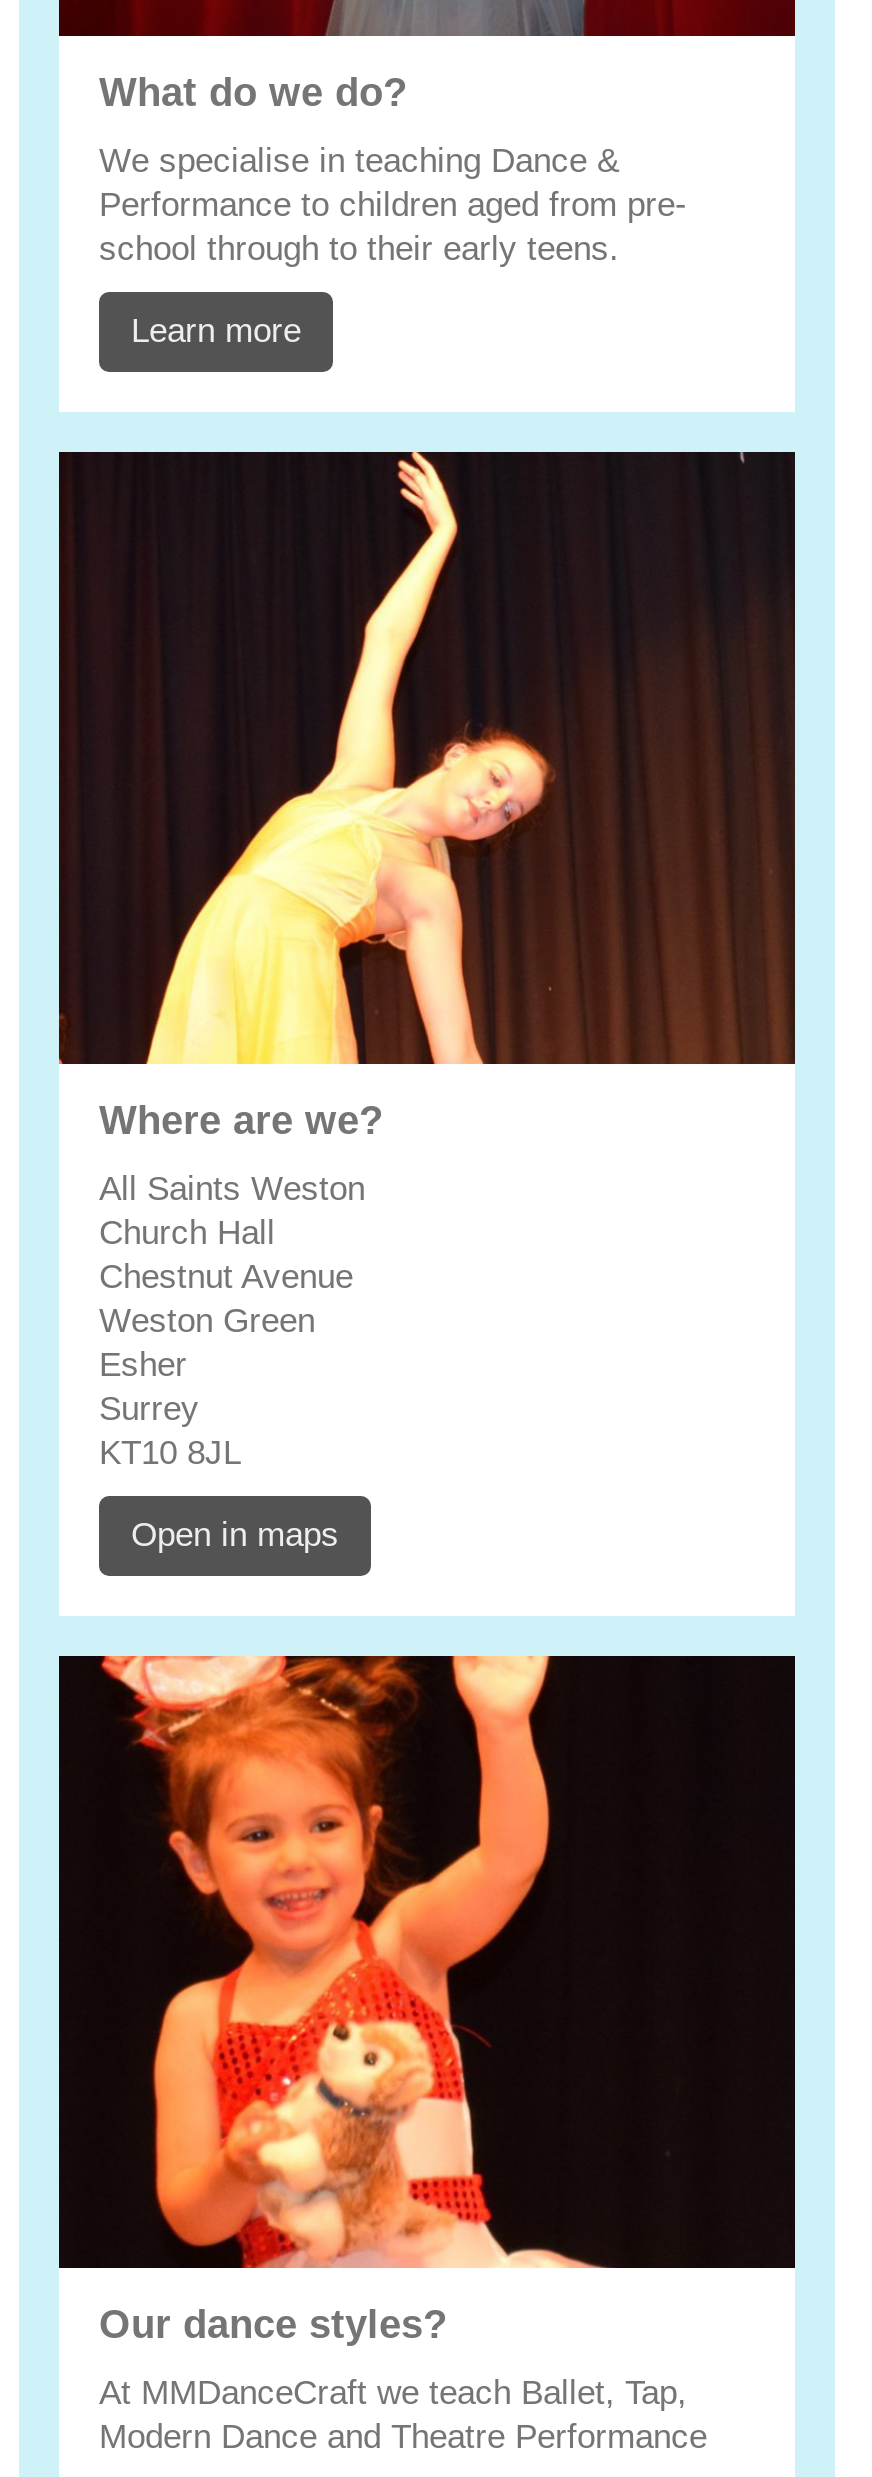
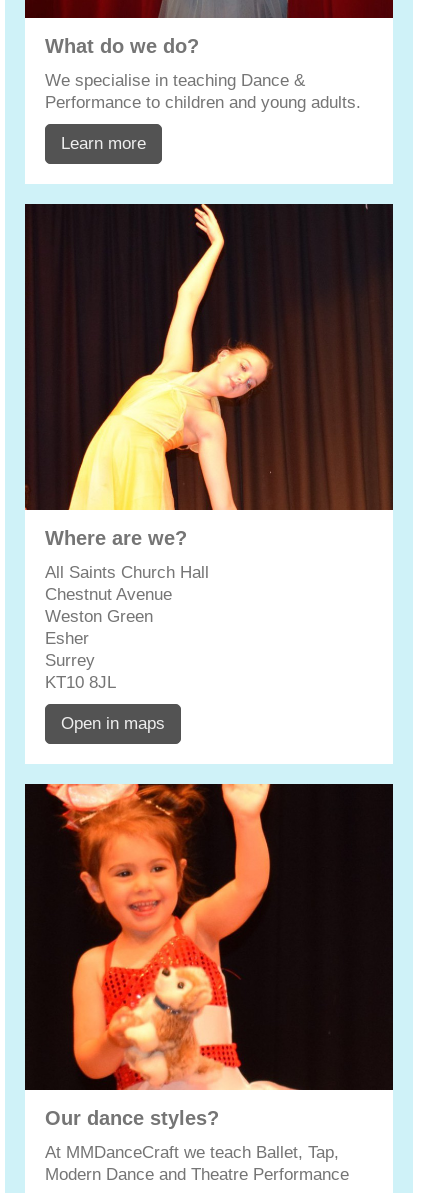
- Performance to children aged from pre-
- school through to their early teens.
+ Performance to children and young adults.

- All Saints Weston
- Church Hall
+ All Saints Church Hall
